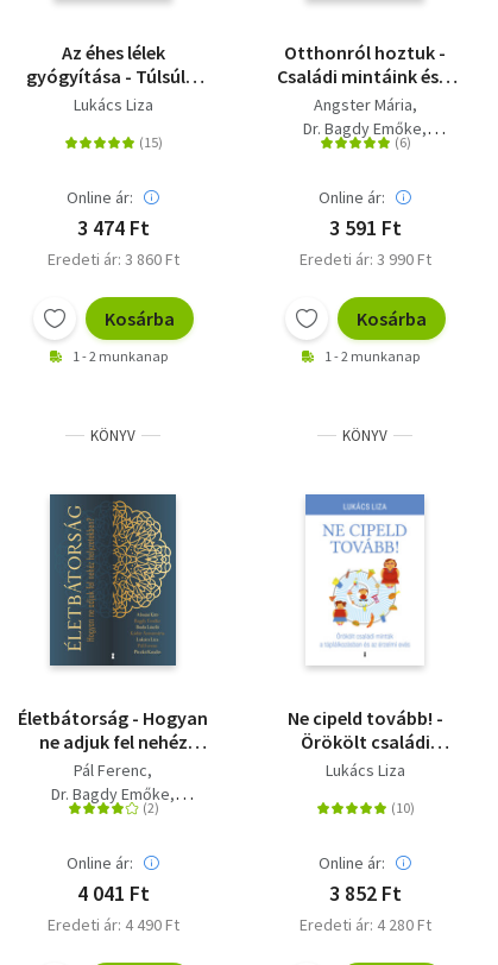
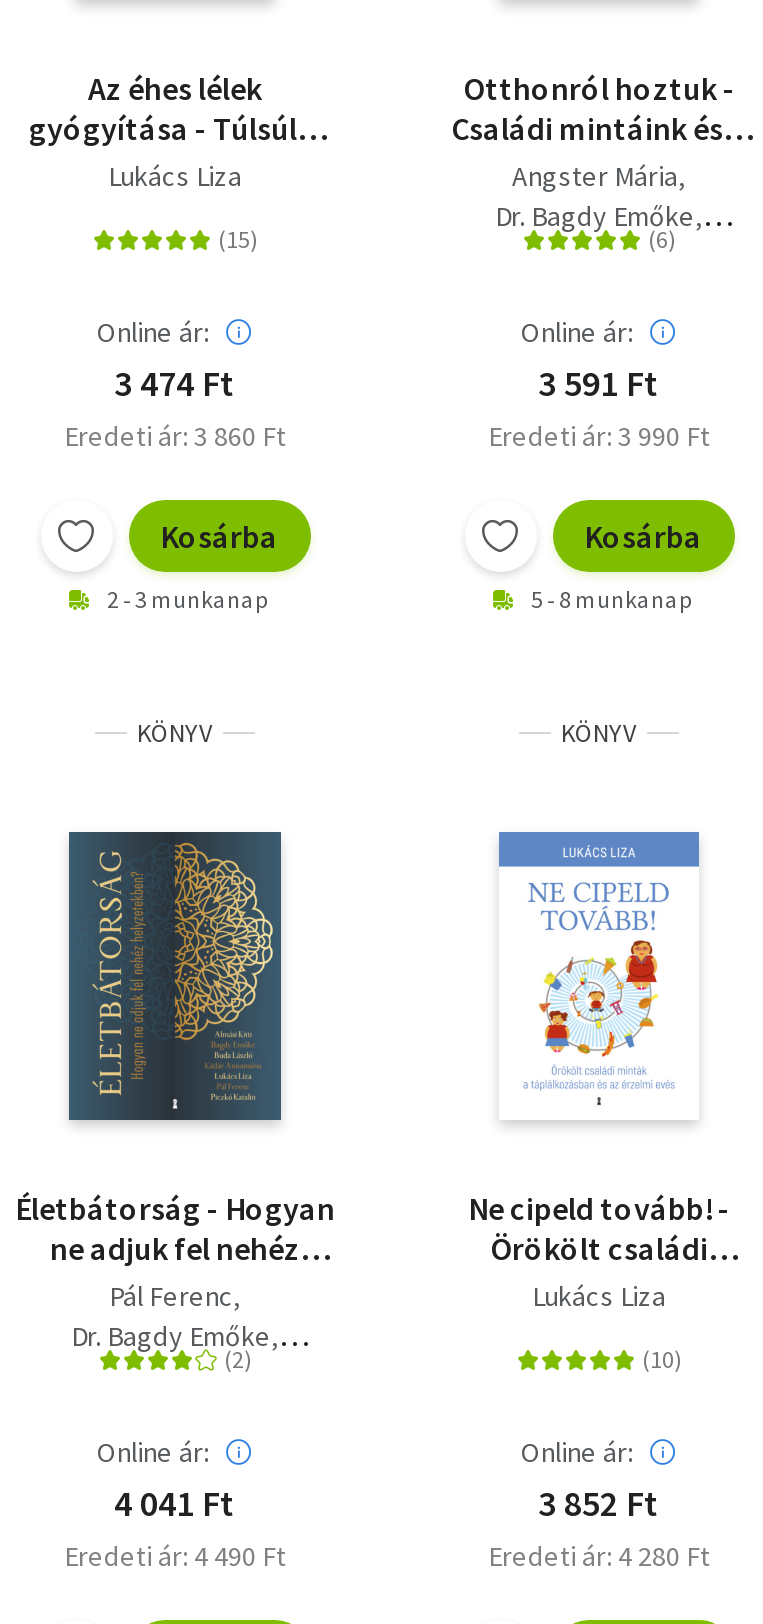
- 1 - 2 munkanap
+ 2 - 3 munkanap

- 1 - 2 munkanap
+ 5 - 8 munkanap
